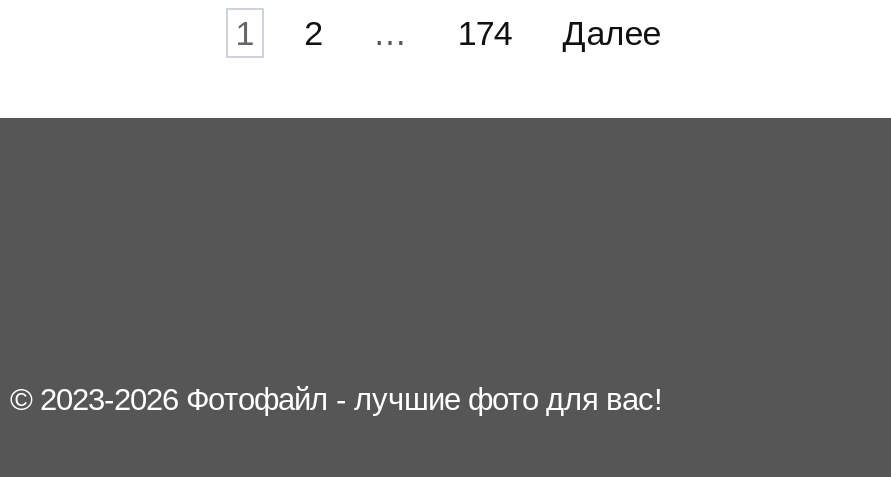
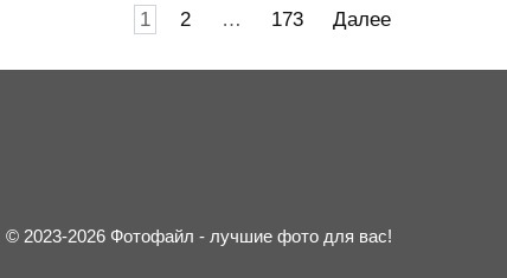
- 174
+ 173
